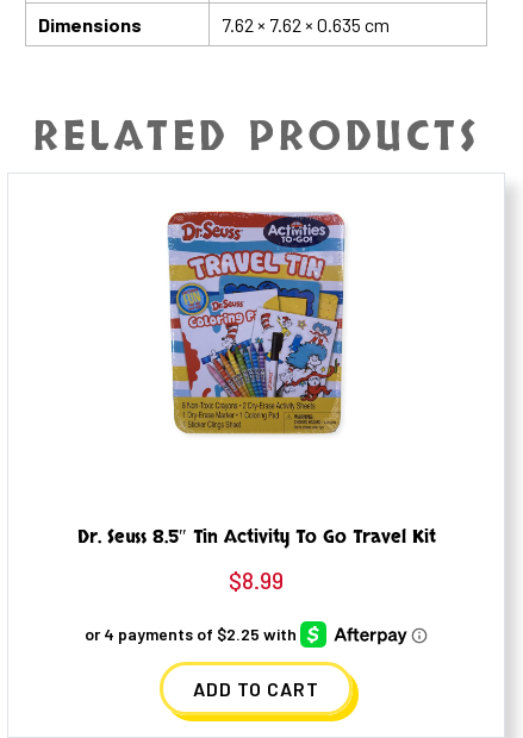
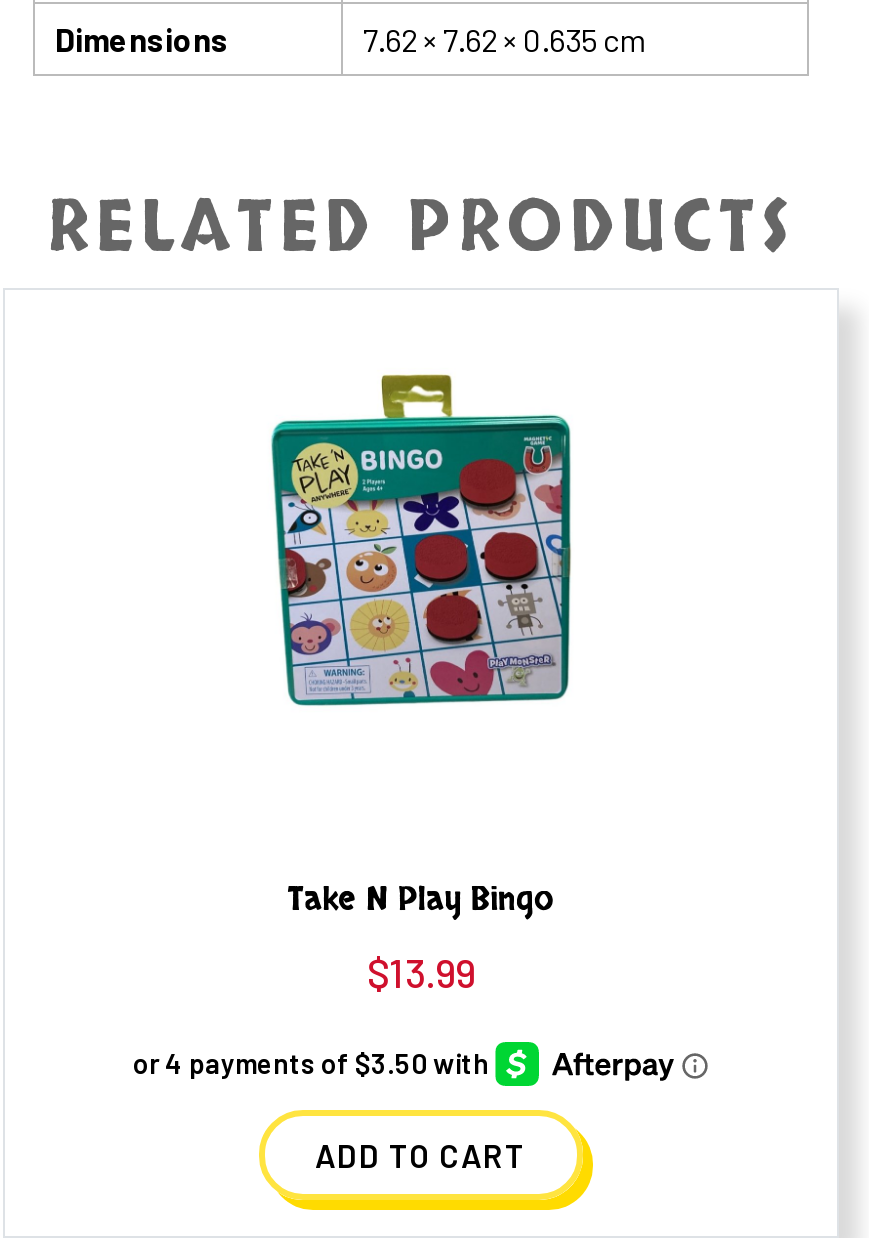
- [image]
+ [image]

- Dr. Seuss 8.5″ Tin Activity To Go Travel Kit
+ Take N Play Bingo

- $8.99
+ $13.99
